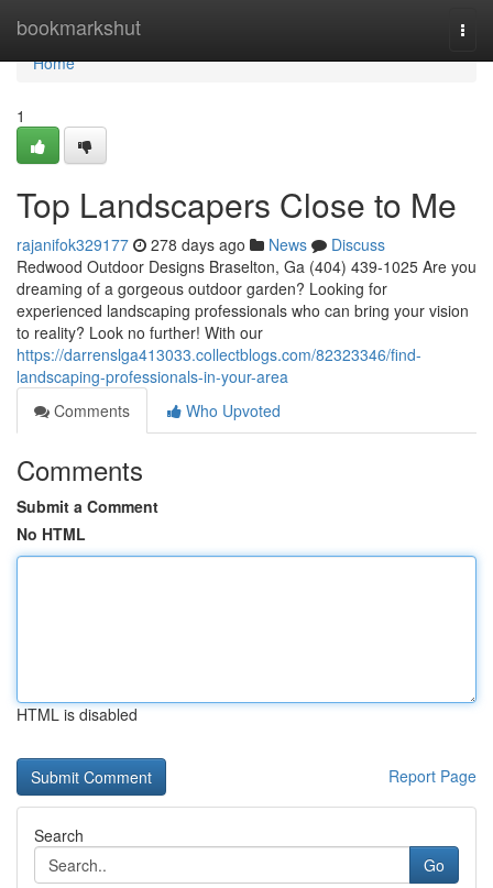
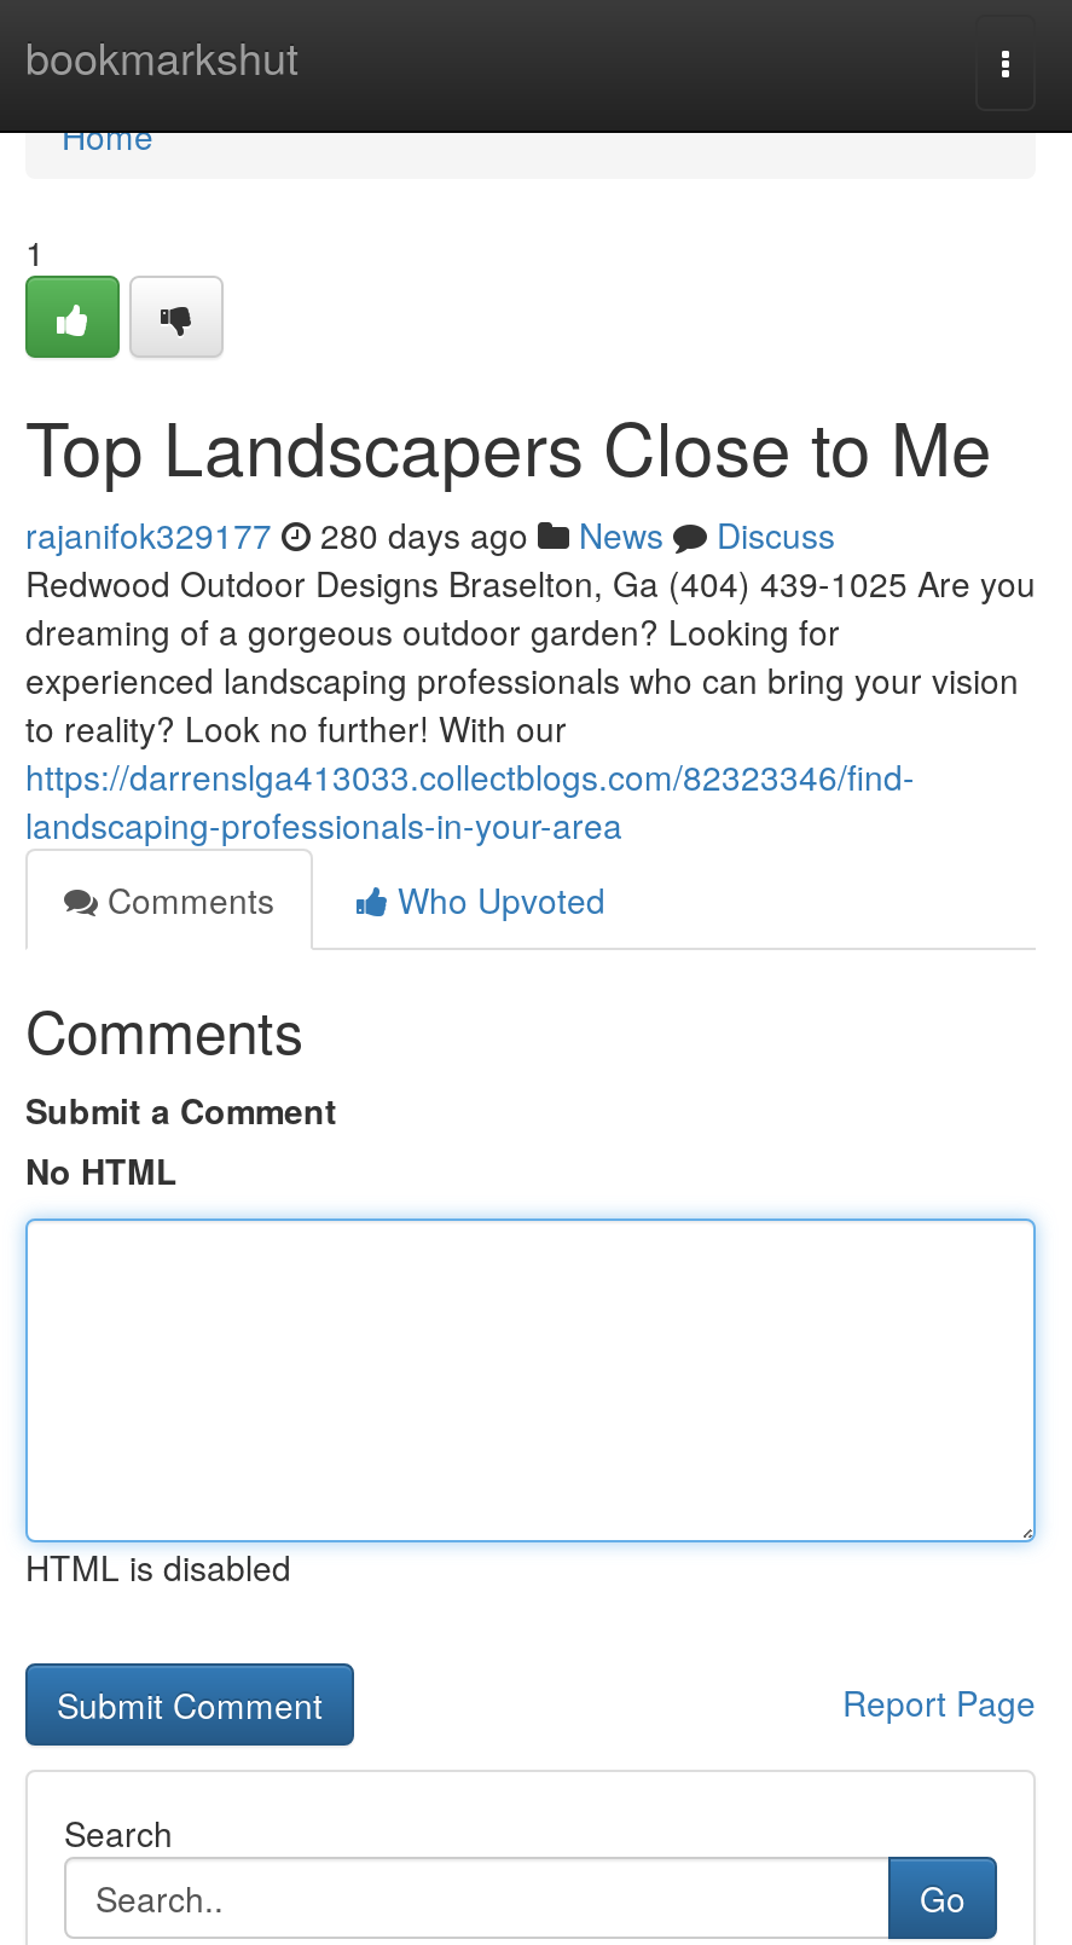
- rajanifok329177 278 days ago News Discuss
+ rajanifok329177 280 days ago News Discuss
